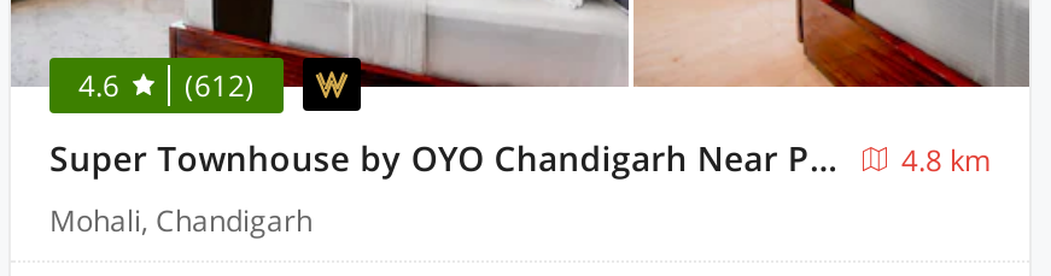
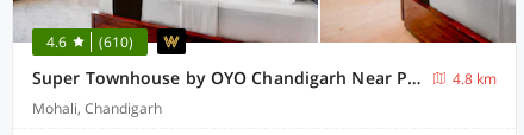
- 4.6 (612)
+ 4.6 (610)
